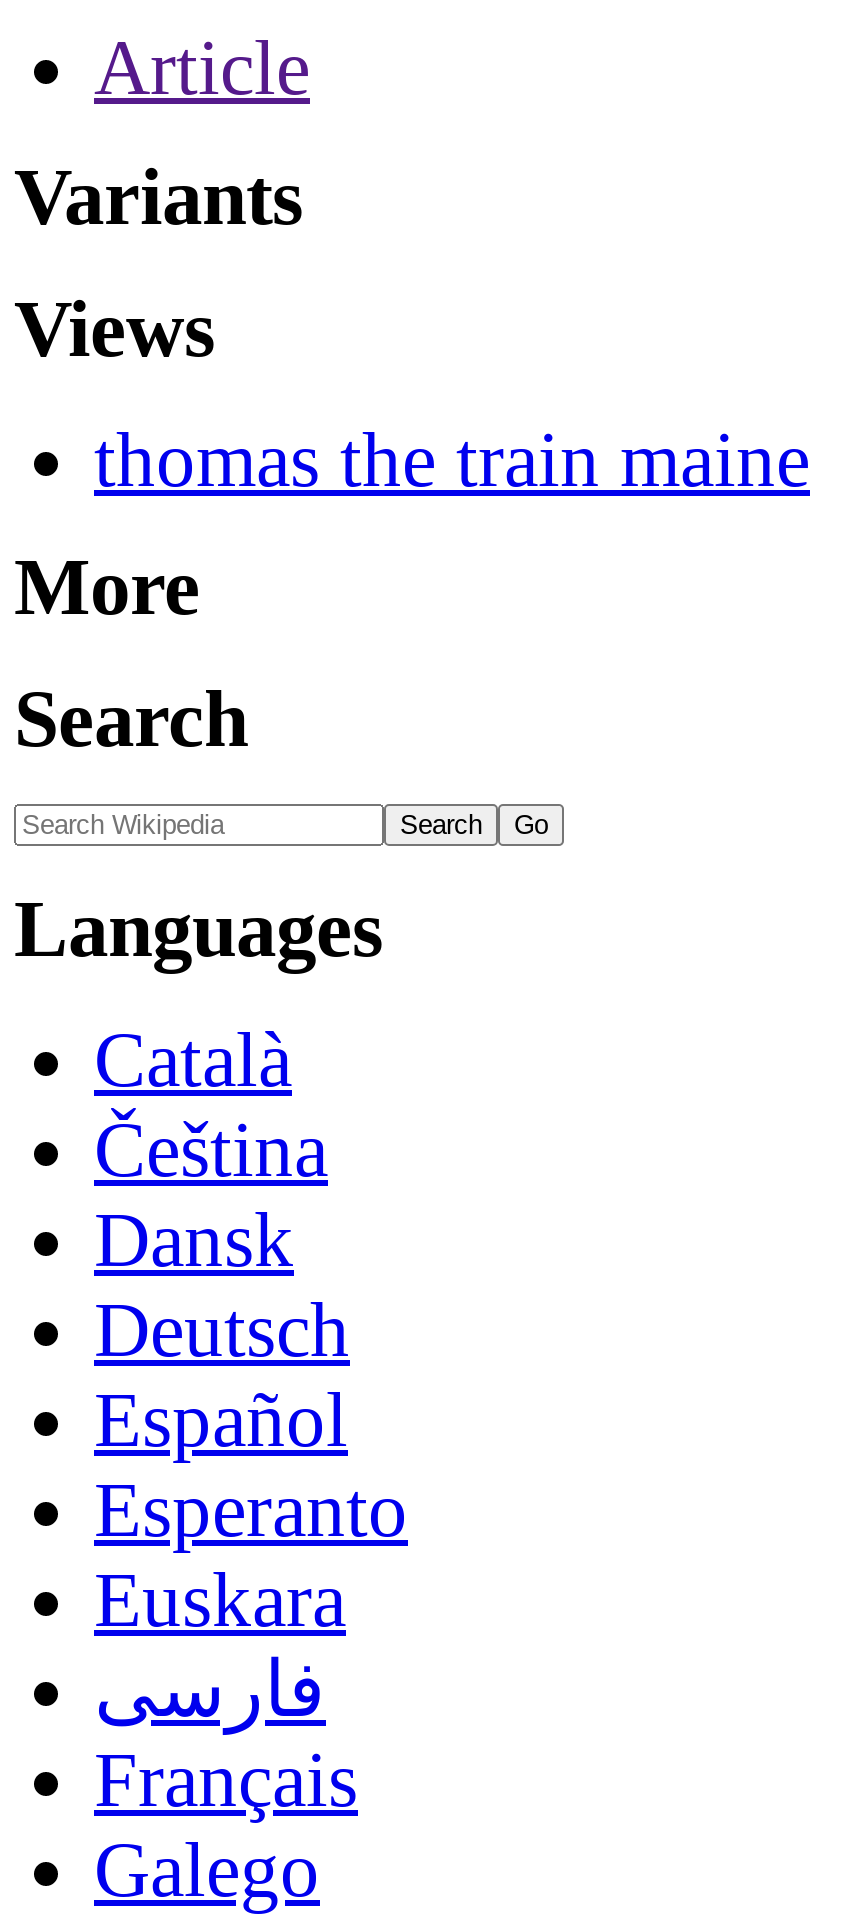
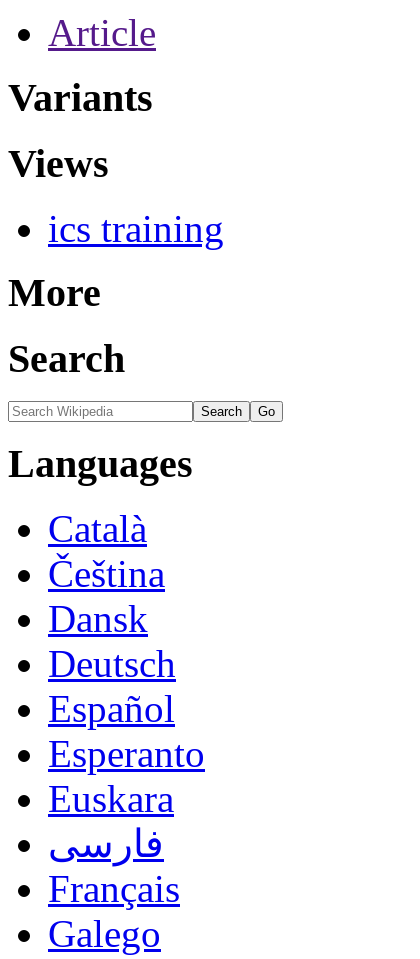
- thomas the train maine
+ ics training
